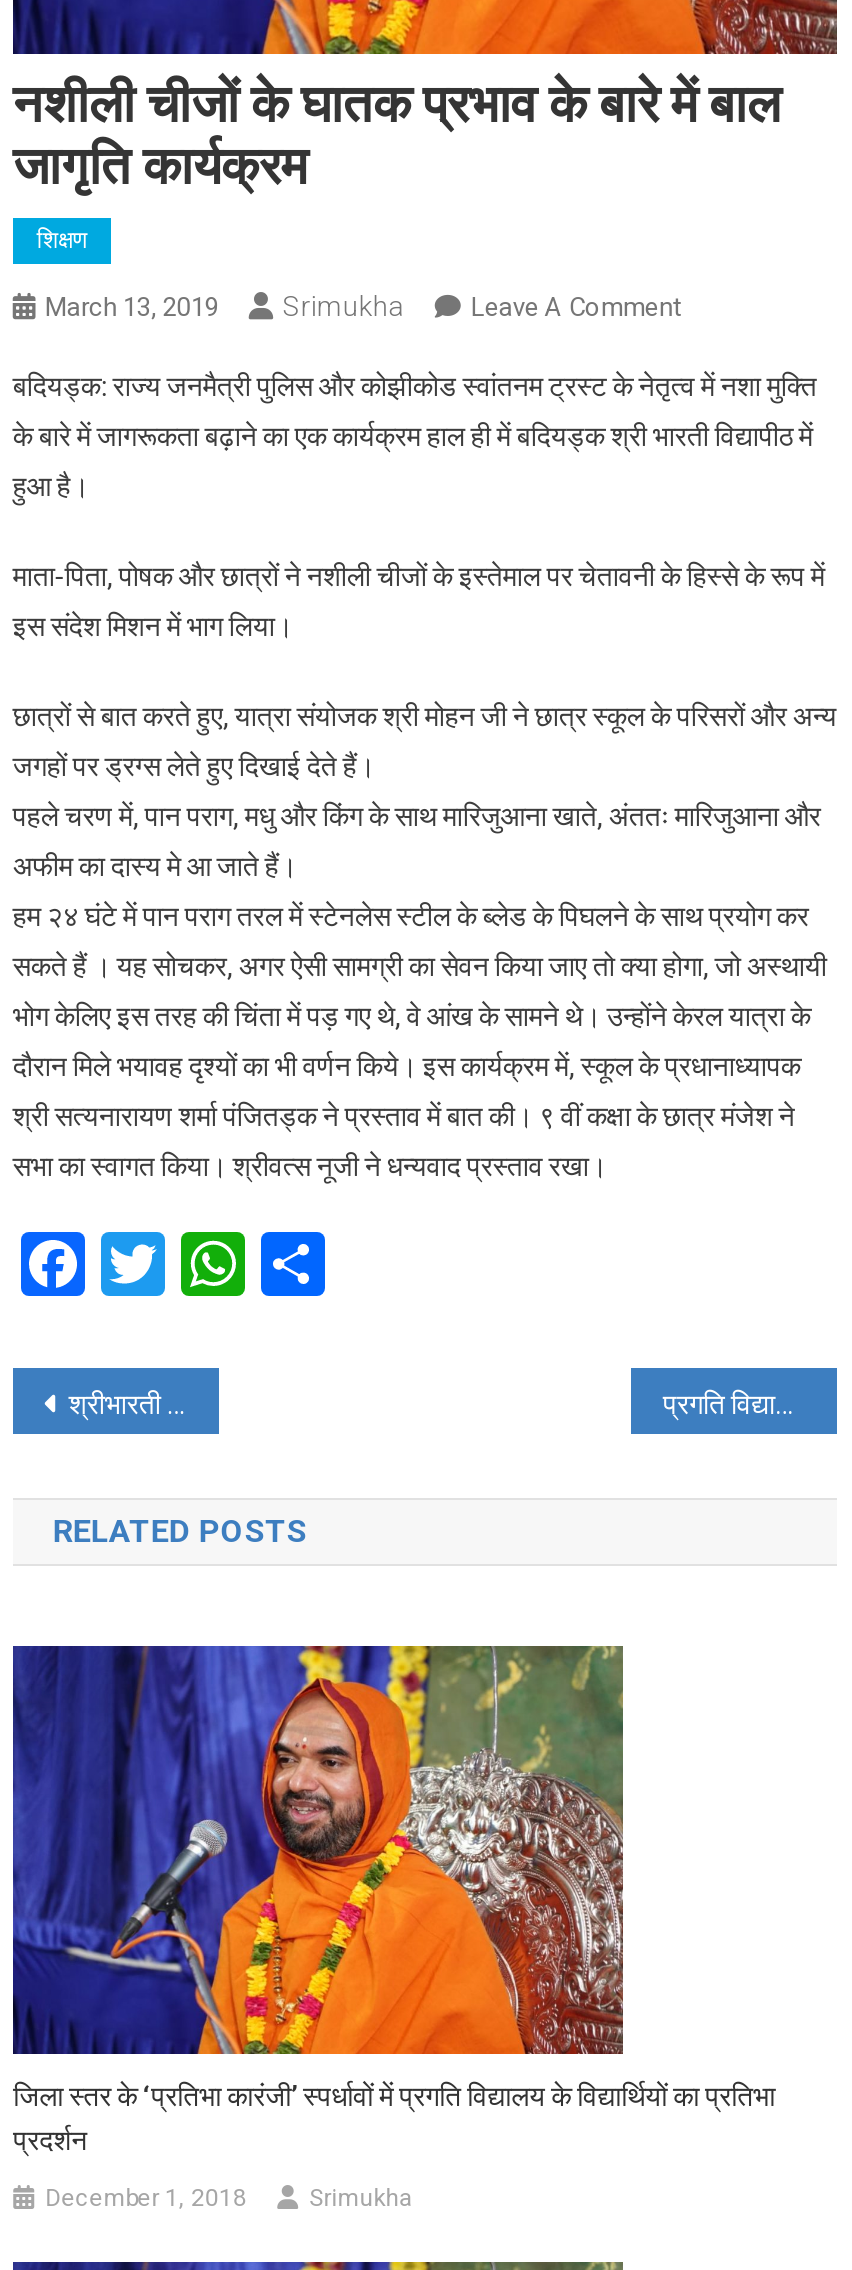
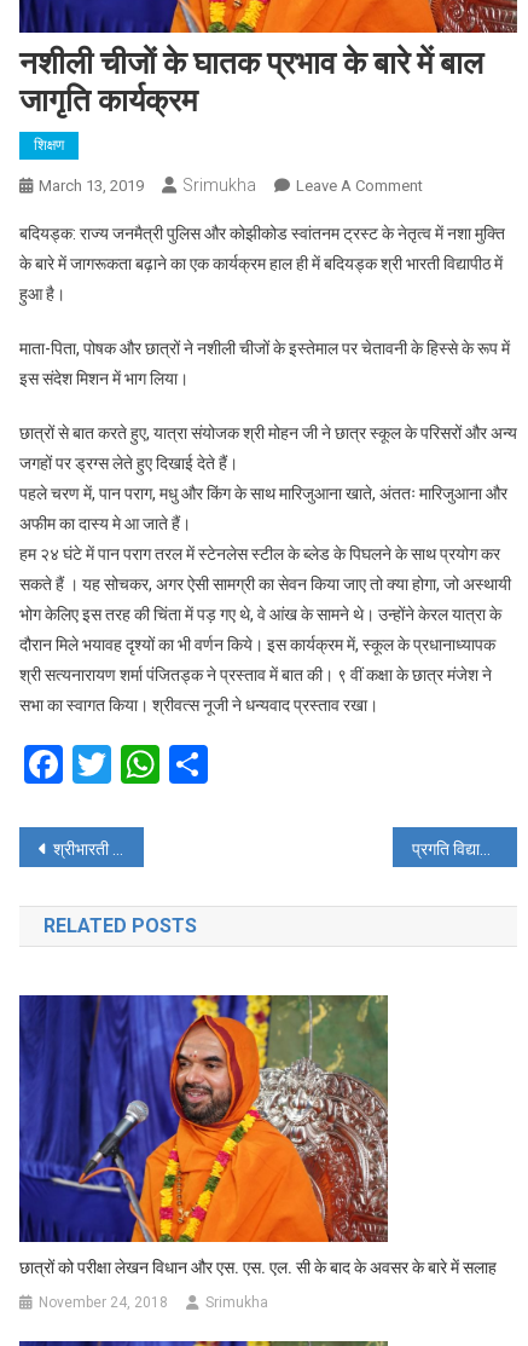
- जिला स्तर के ‘प्रतिभा कारंजी’ स्पर्धावों में प्रगति विद्यालय के विद्यार्थियों का प्रतिभा
- प्रदर्शन
+ छात्रों को परीक्षा लेखन विधान और एस. एस. एल. सी के बाद के अवसर के बारे में सलाह

- December 1, 2018
+ November 24, 2018
